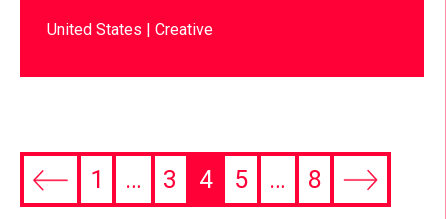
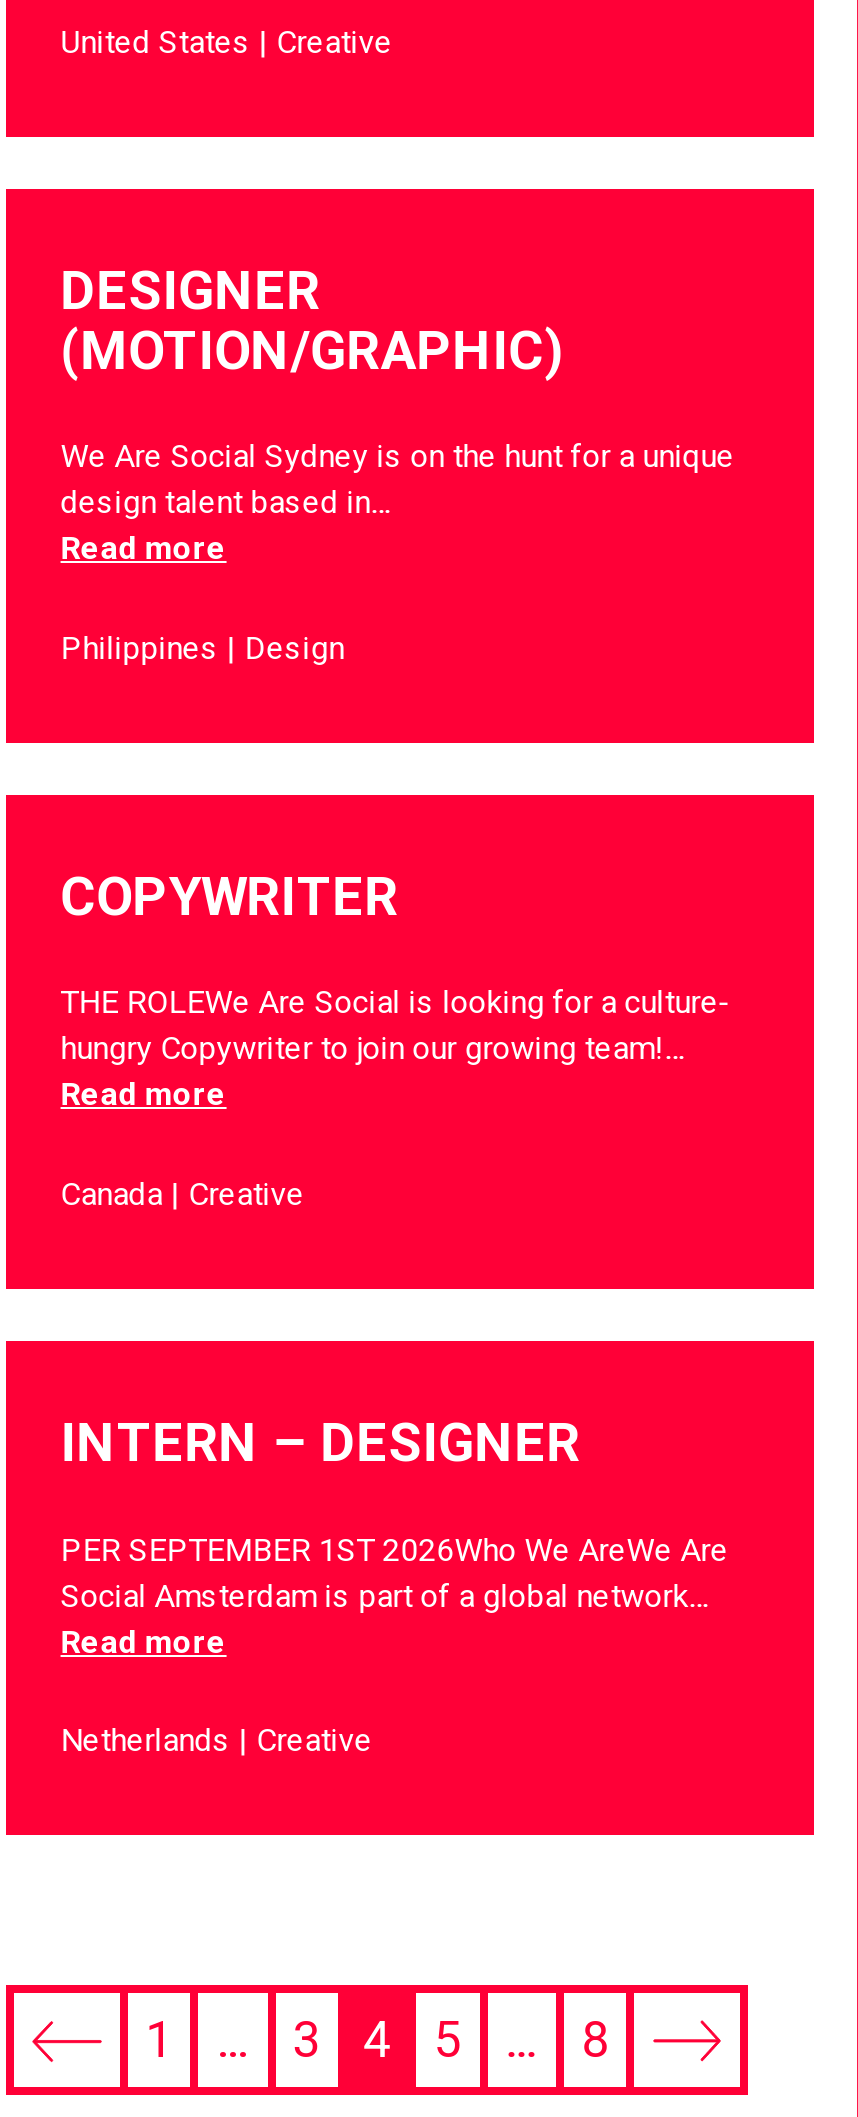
+ DESIGNER
+ (MOTION/GRAPHIC)
+ We Are Social Sydney is on the hunt for a unique
+ design talent based in…
+ Read more
+ Philippines Design

+ COPYWRITER
+ THE ROLEWe Are Social is looking for a culture-
+ hungry Copywriter to join our growing team!…
+ Read more
+ Canada Creative

+ INTERN – DESIGNER
+ PER SEPTEMBER 1ST 2026Who We AreWe Are
+ Social Amsterdam is part of a global network…
+ Read more
+ Netherlands Creative
